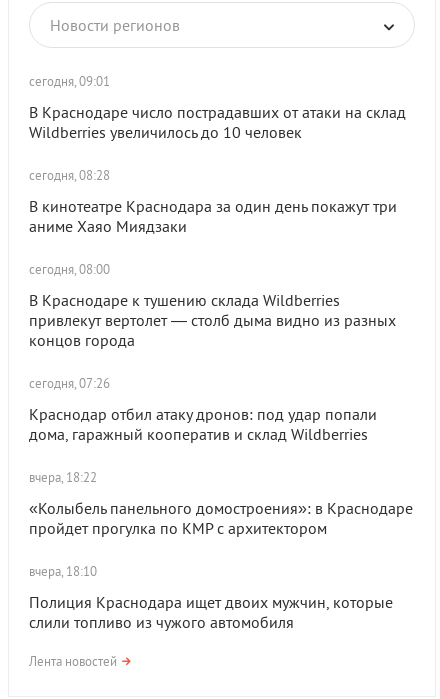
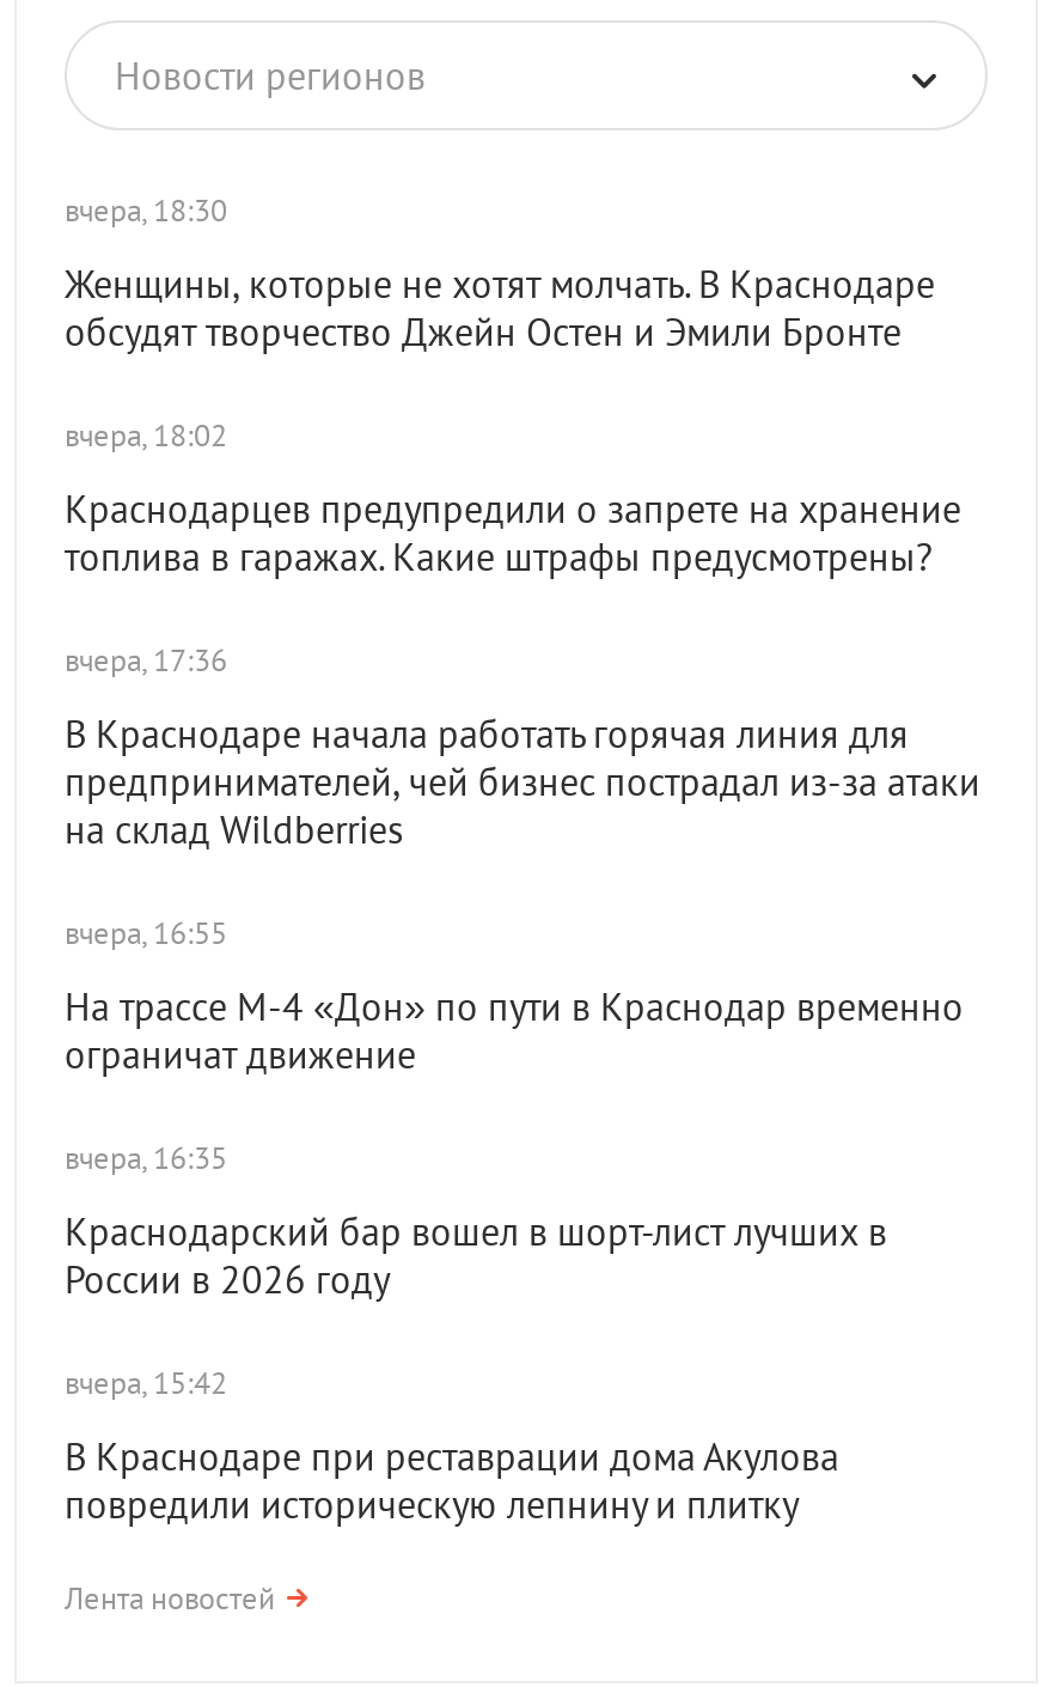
- сегодня, 09:01
+ вчера, 18:30

- В Краснодаре число пострадавших от атаки на склад
- Wildberries увеличилось до 10 человек
+ Женщины, которые не хотят молчать. В Краснодаре
+ обсудят творчество Джейн Остен и Эмили Бронте

- сегодня, 08:28
+ вчера, 18:02

- В кинотеатре Краснодара за один день покажут три
- аниме Хаяо Миядзаки
+ Краснодарцев предупредили о запрете на хранение
+ топлива в гаражах. Какие штрафы предусмотрены?

- сегодня, 08:00
+ вчера, 17:36

- В Краснодаре к тушению склада Wildberries
- привлекут вертолет — столб дыма видно из разных
- концов города
+ В Краснодаре начала работать горячая линия для
+ предпринимателей, чей бизнес пострадал из-за атаки
+ на склад Wildberries

- сегодня, 07:26
+ вчера, 16:55

- Краснодар отбил атаку дронов: под удар попали
- дома, гаражный кооператив и склад Wildberries
+ На трассе М-4 «Дон» по пути в Краснодар временно
+ ограничат движение

- вчера, 18:22
+ вчера, 16:35

- «Колыбель панельного домостроения»: в Краснодаре
- пройдет прогулка по КМР с архитектором
+ Краснодарский бар вошел в шорт-лист лучших в
+ России в 2026 году

- вчера, 18:10
+ вчера, 15:42

- Полиция Краснодара ищет двоих мужчин, которые
- слили топливо из чужого автомобиля
+ В Краснодаре при реставрации дома Акулова
+ повредили историческую лепнину и плитку
